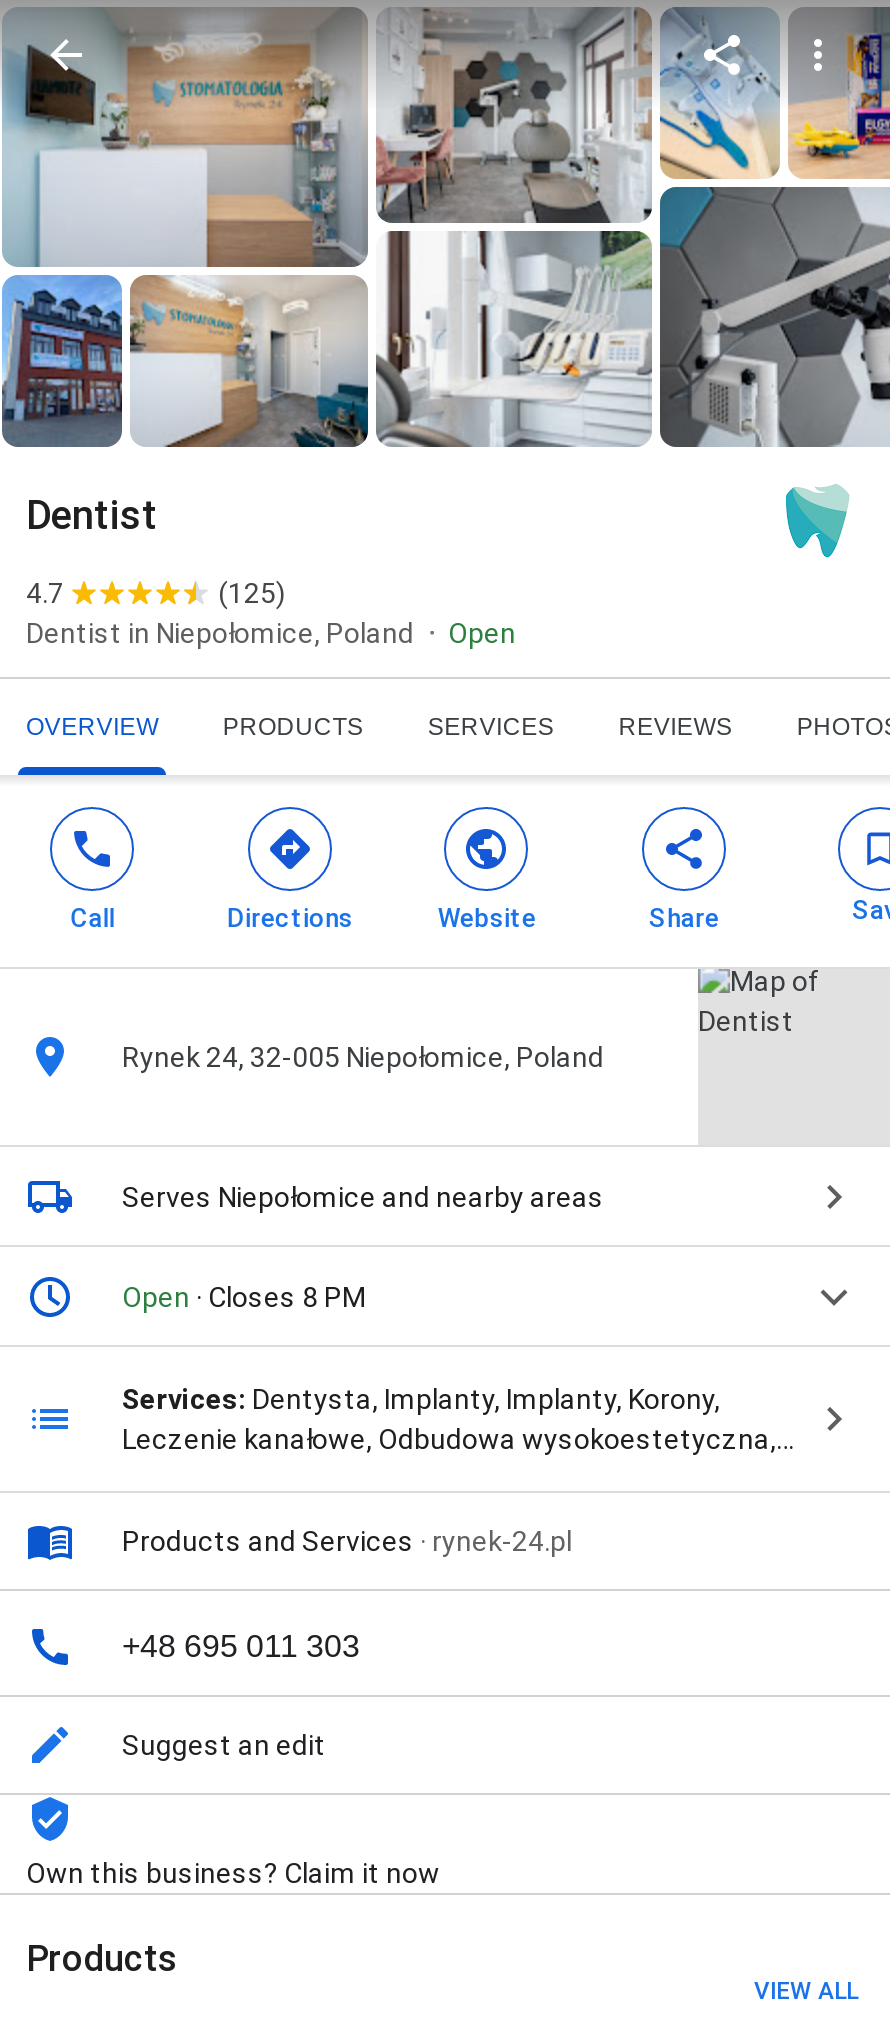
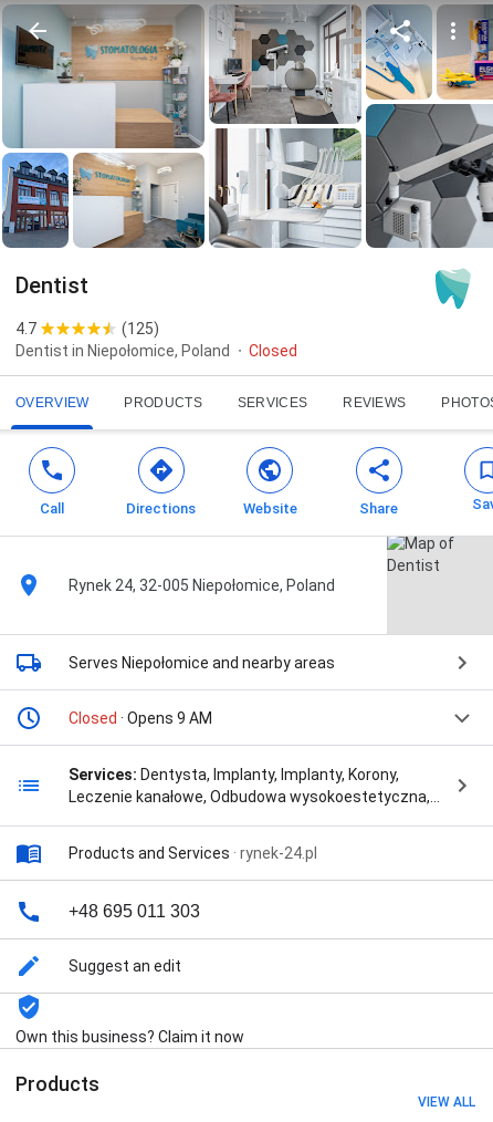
- Open
+ Closed

- Open · Closes 8 PM
+ Closed · Opens 9 AM
